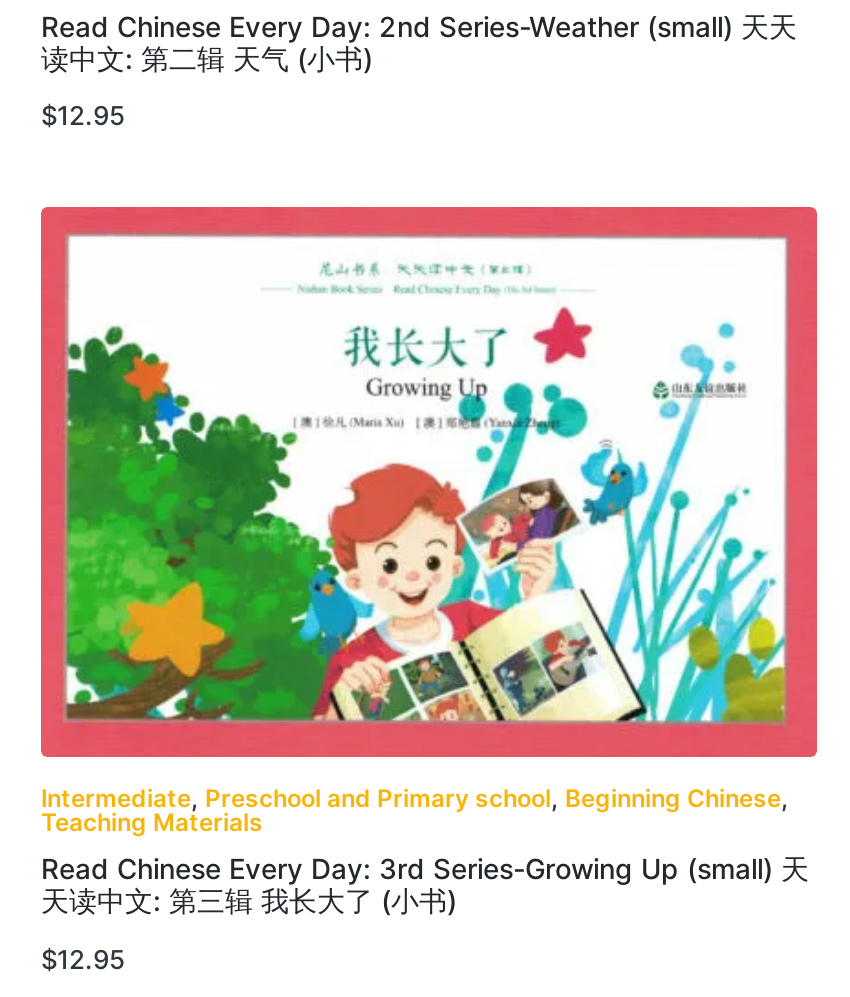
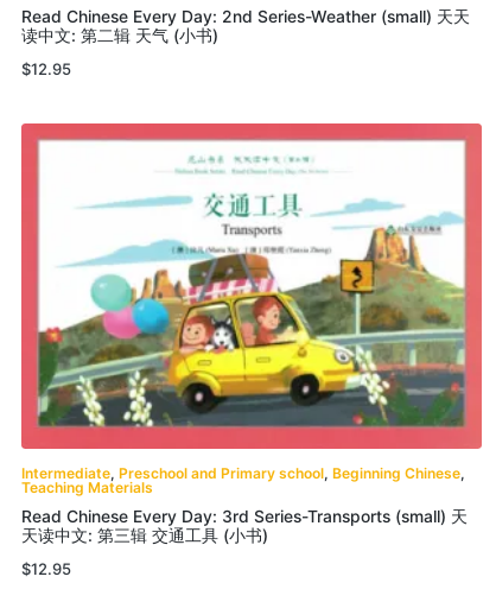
- [image]
+ [image]

- Read Chinese Every Day: 3rd Series-Growing Up (small) 天
- 天读中文: 第三辑 我长大了 (小书)
+ Read Chinese Every Day: 3rd Series-Transports (small) 天
+ 天读中文: 第三辑 交通工具 (小书)
